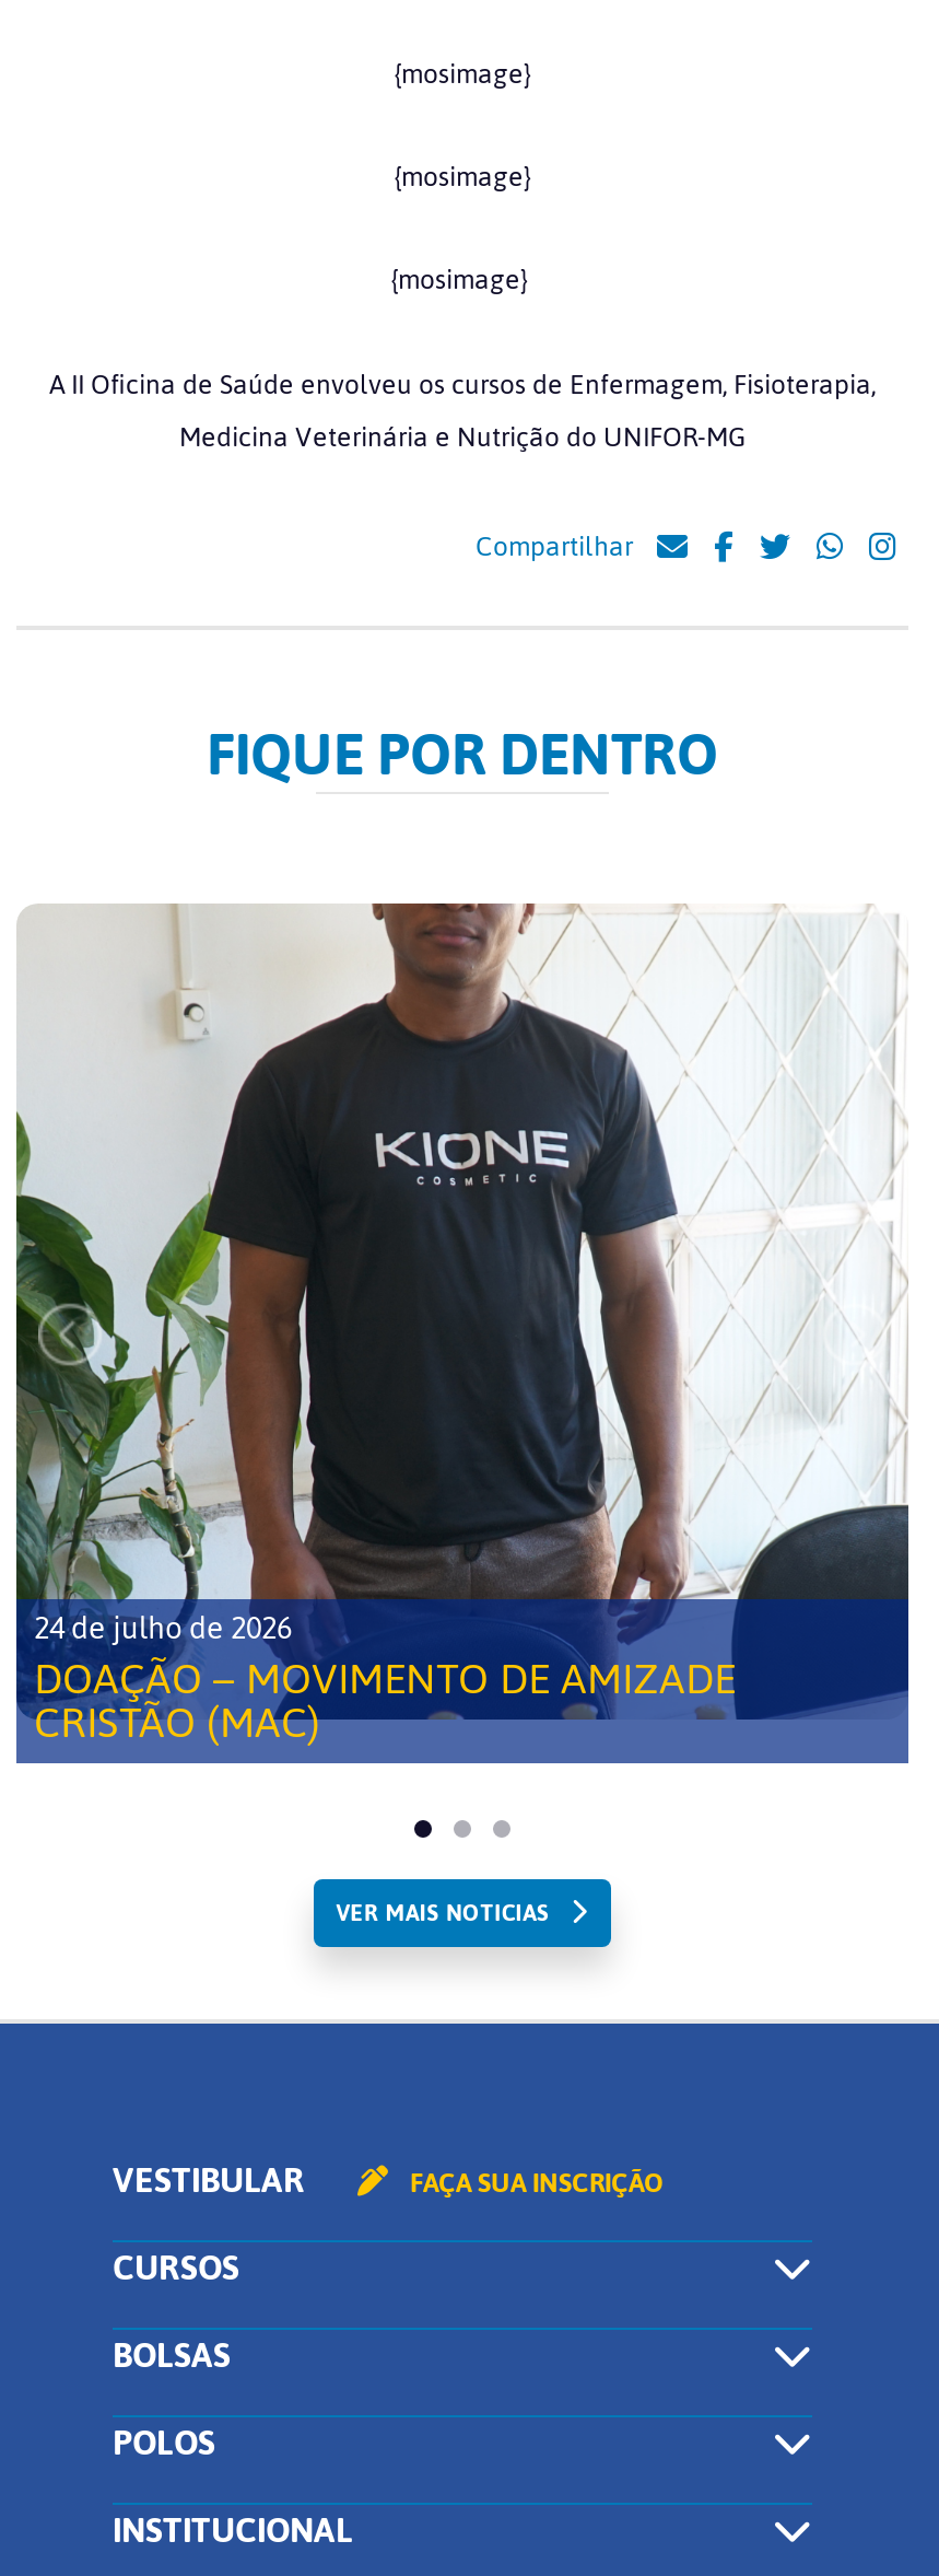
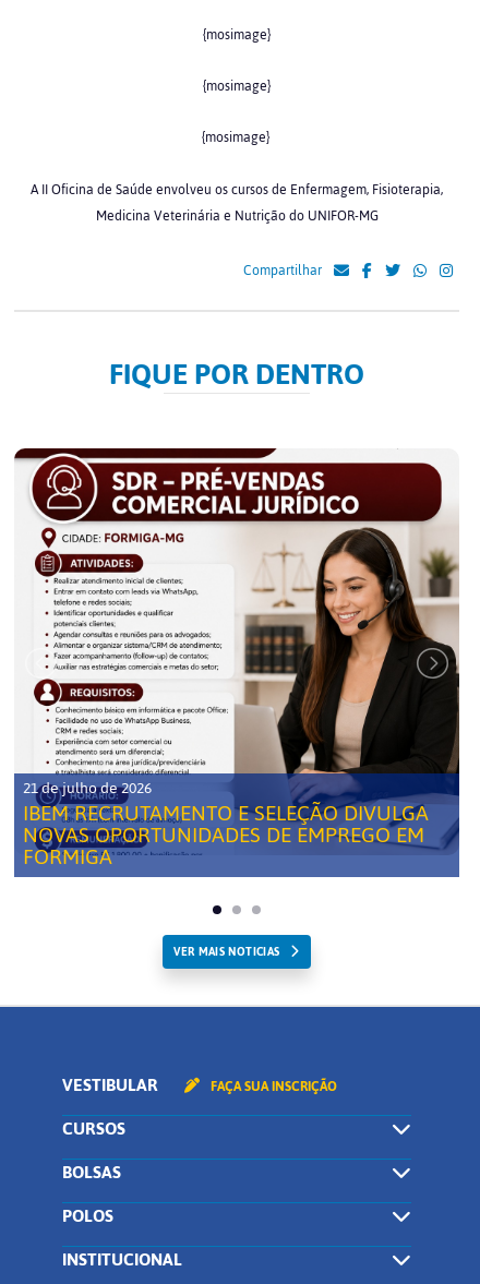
- [image]
- 24 de julho de 2026
- DOAÇÃO – MOVIMENTO DE AMIZADE
- CRISTÃO (MAC)
+ [image]
+ 21 de julho de 2026
+ IBEM RECRUTAMENTO E SELEÇÃO DIVULGA
+ NOVAS OPORTUNIDADES DE EMPREGO EM
+ FORMIGA
